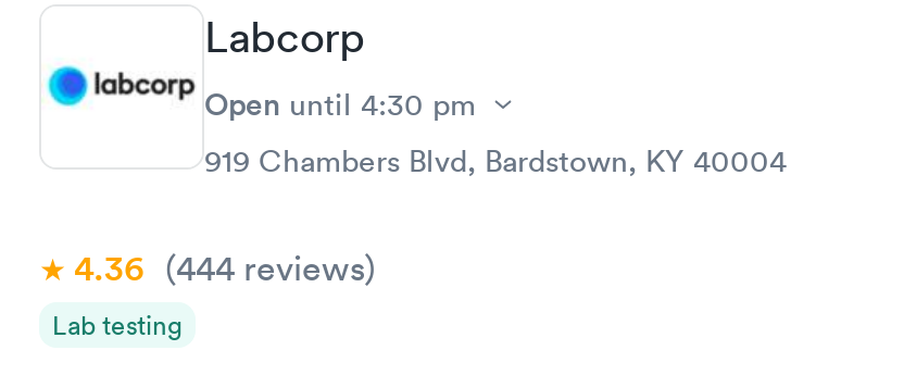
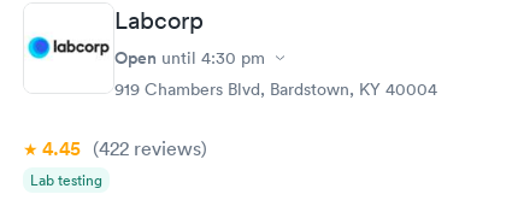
- 4.36 (444 reviews)
+ 4.45 (422 reviews)
